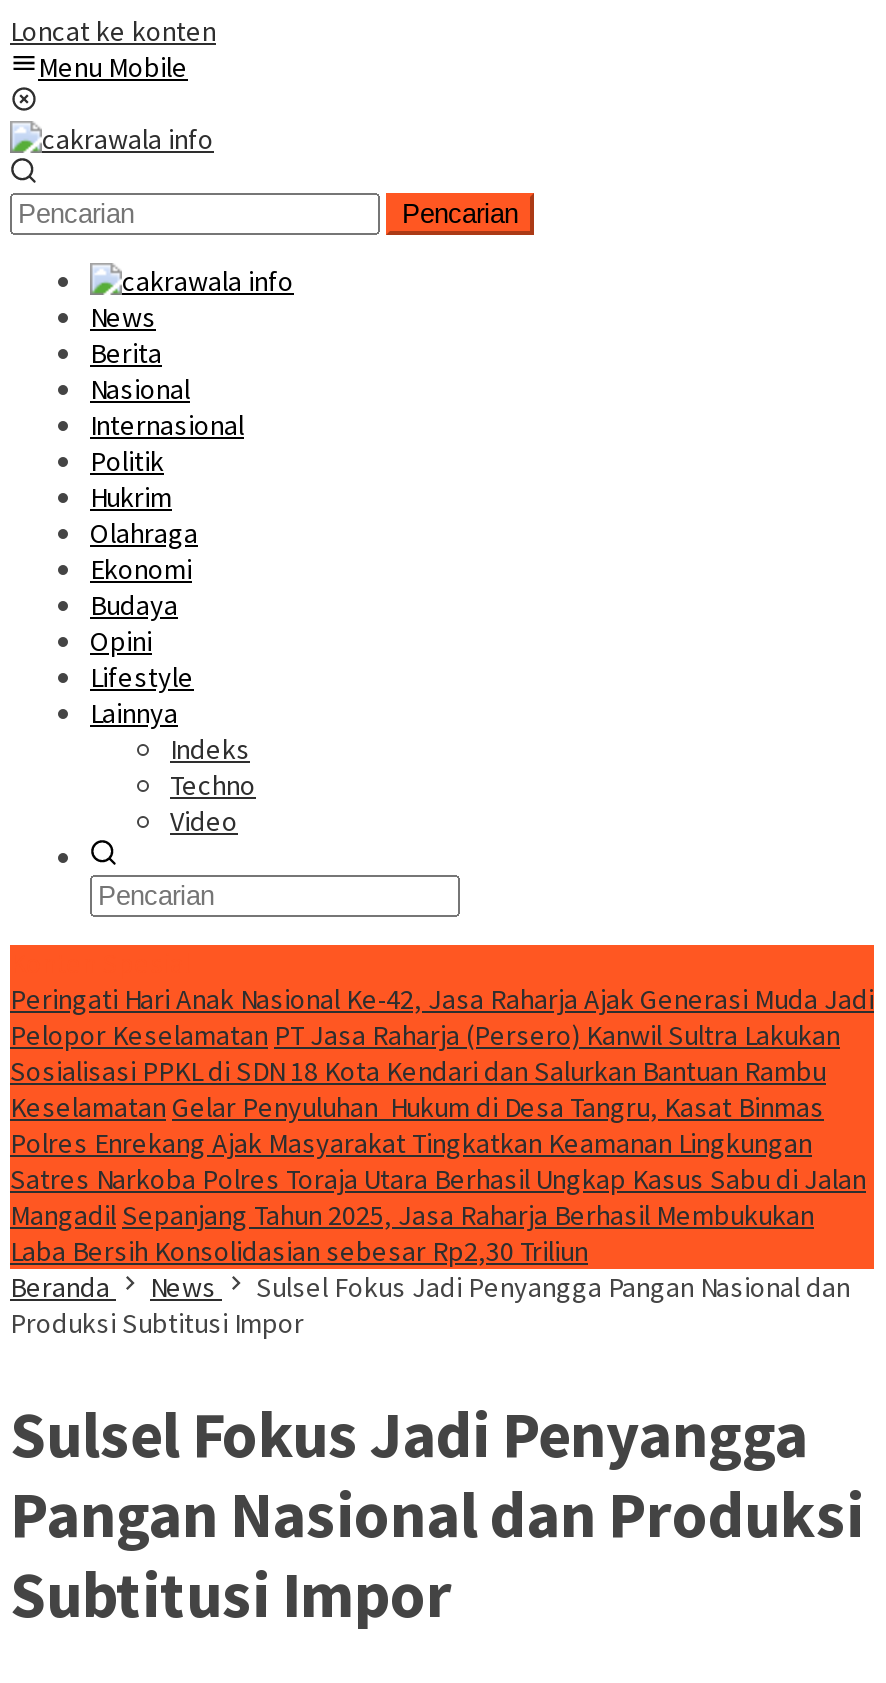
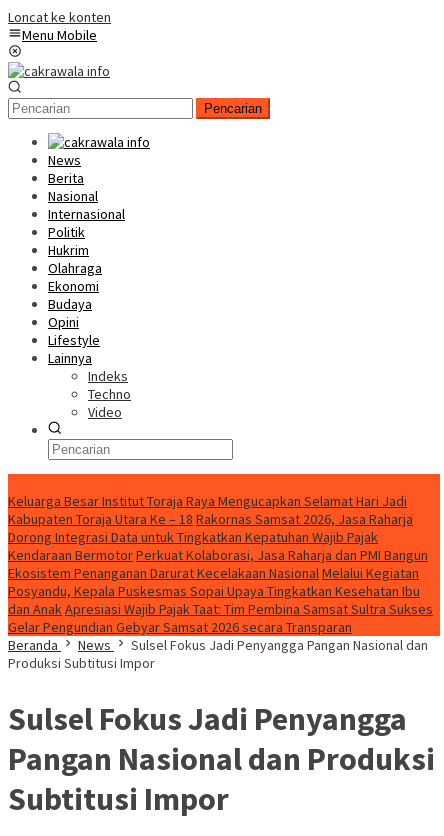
- Peringati Hari Anak Nasional Ke-42, Jasa Raharja Ajak Generasi Muda Jadi
- Pelopor Keselamatan PT Jasa Raharja (Persero) Kanwil Sultra Lakukan
- Sosialisasi PPKL di SDN 18 Kota Kendari dan Salurkan Bantuan Rambu
- Keselamatan Gelar Penyuluhan Hukum di Desa Tangru, Kasat Binmas
- Polres Enrekang Ajak Masyarakat Tingkatkan Keamanan Lingkungan
- Satres Narkoba Polres Toraja Utara Berhasil Ungkap Kasus Sabu di Jalan
- Mangadil Sepanjang Tahun 2025, Jasa Raharja Berhasil Membukukan
- Laba Bersih Konsolidasian sebesar Rp2,30 Triliun
+ Keluarga Besar Institut Toraja Raya Mengucapkan Selamat Hari Jadi
+ Kabupaten Toraja Utara Ke – 18 Rakornas Samsat 2026, Jasa Raharja
+ Dorong Integrasi Data untuk Tingkatkan Kepatuhan Wajib Pajak
+ Kendaraan Bermotor Perkuat Kolaborasi, Jasa Raharja dan PMI Bangun
+ Ekosistem Penanganan Darurat Kecelakaan Nasional Melalui Kegiatan
+ Posyandu, Kepala Puskesmas Sopai Upaya Tingkatkan Kesehatan Ibu
+ dan Anak Apresiasi Wajib Pajak Taat: Tim Pembina Samsat Sultra Sukses
+ Gelar Pengundian Gebyar Samsat 2026 secara Transparan
